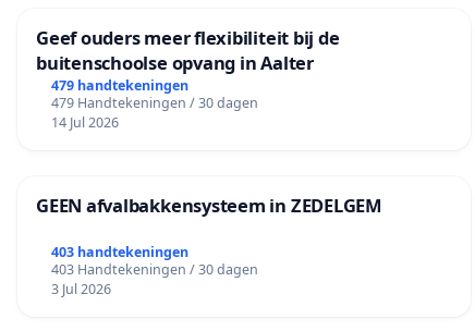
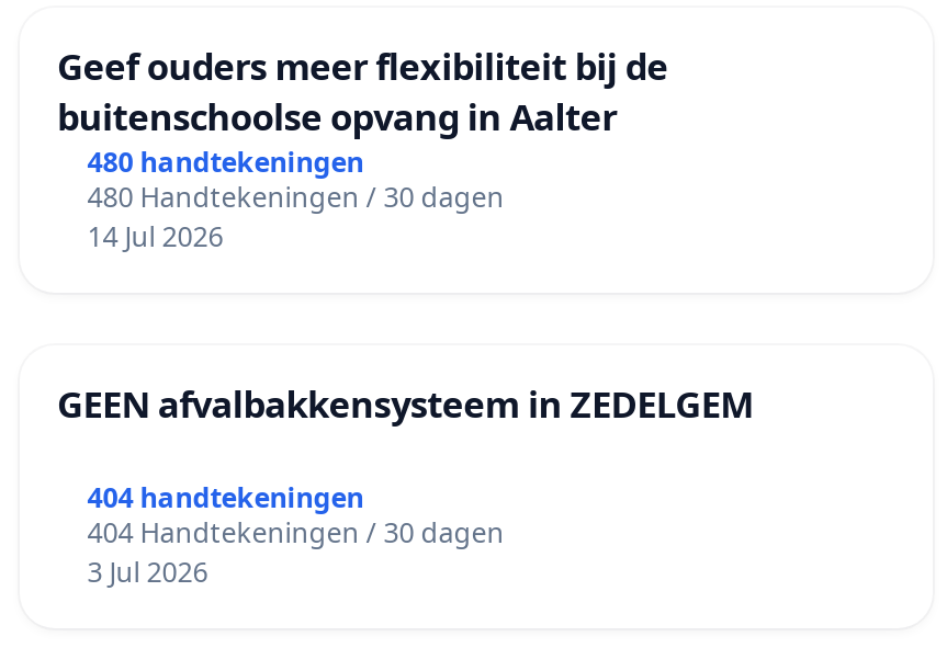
- 479 handtekeningen
+ 480 handtekeningen

- 479 Handtekeningen / 30 dagen
+ 480 Handtekeningen / 30 dagen

- 403 handtekeningen
+ 404 handtekeningen

- 403 Handtekeningen / 30 dagen
+ 404 Handtekeningen / 30 dagen
